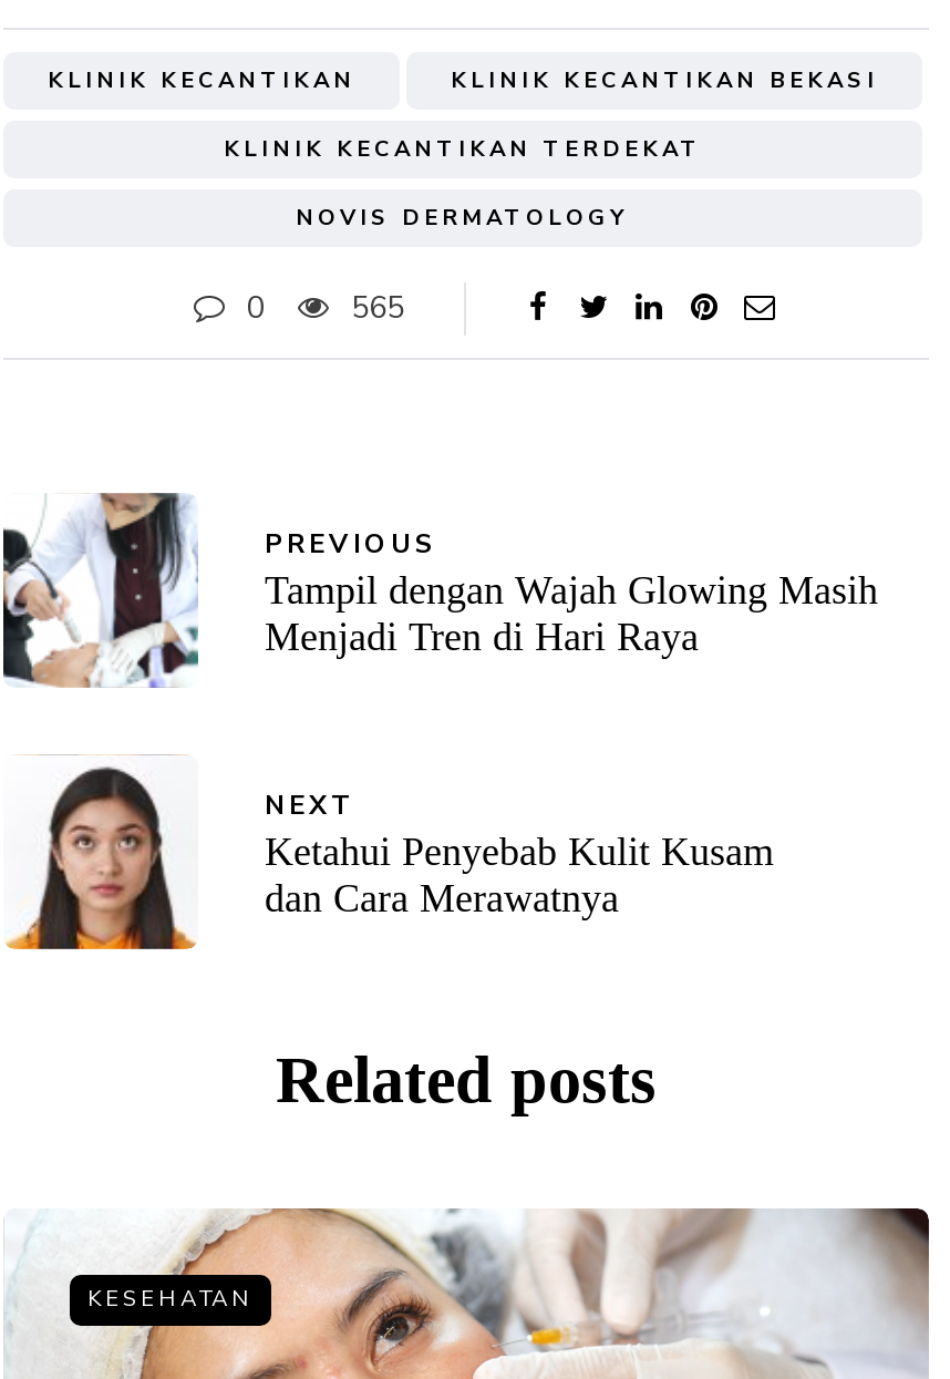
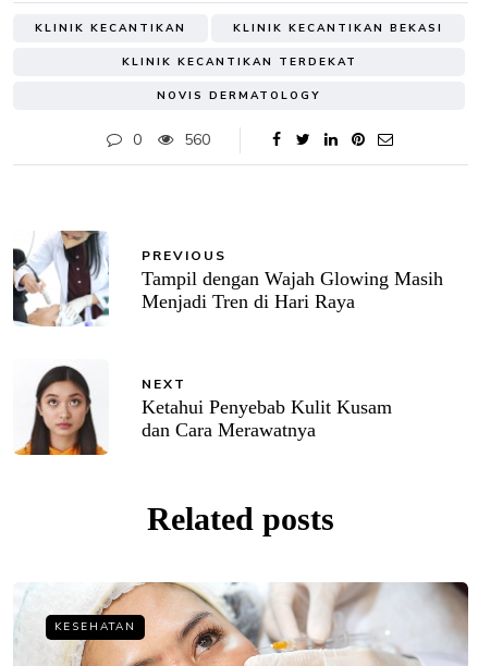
- 565
+ 560
